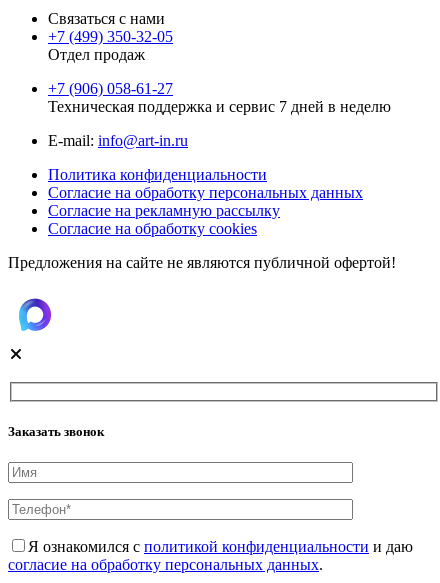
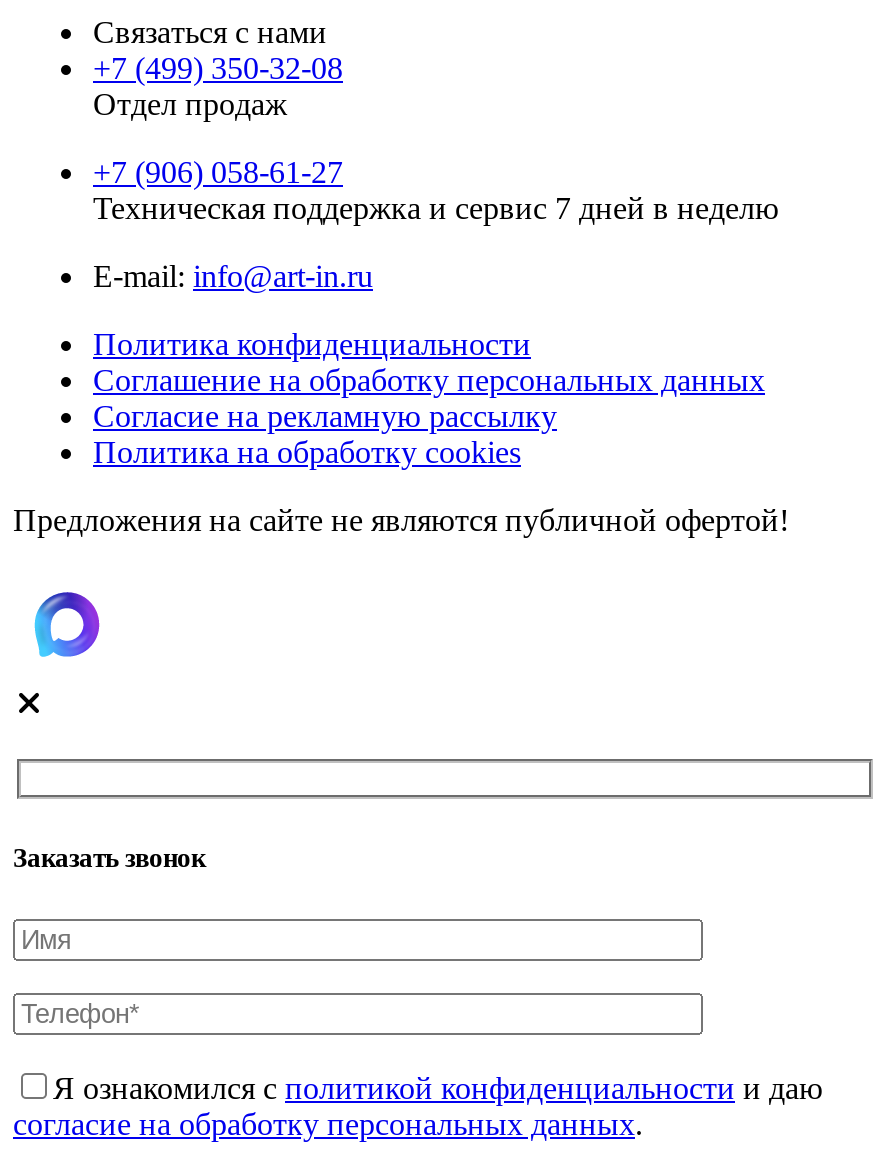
- +7 (499) 350-32-05
+ +7 (499) 350-32-08

- Согласие на обработку персональных данных
+ Соглашение на обработку персональных данных

- Согласие на обработку cookies
+ Политика на обработку cookies
